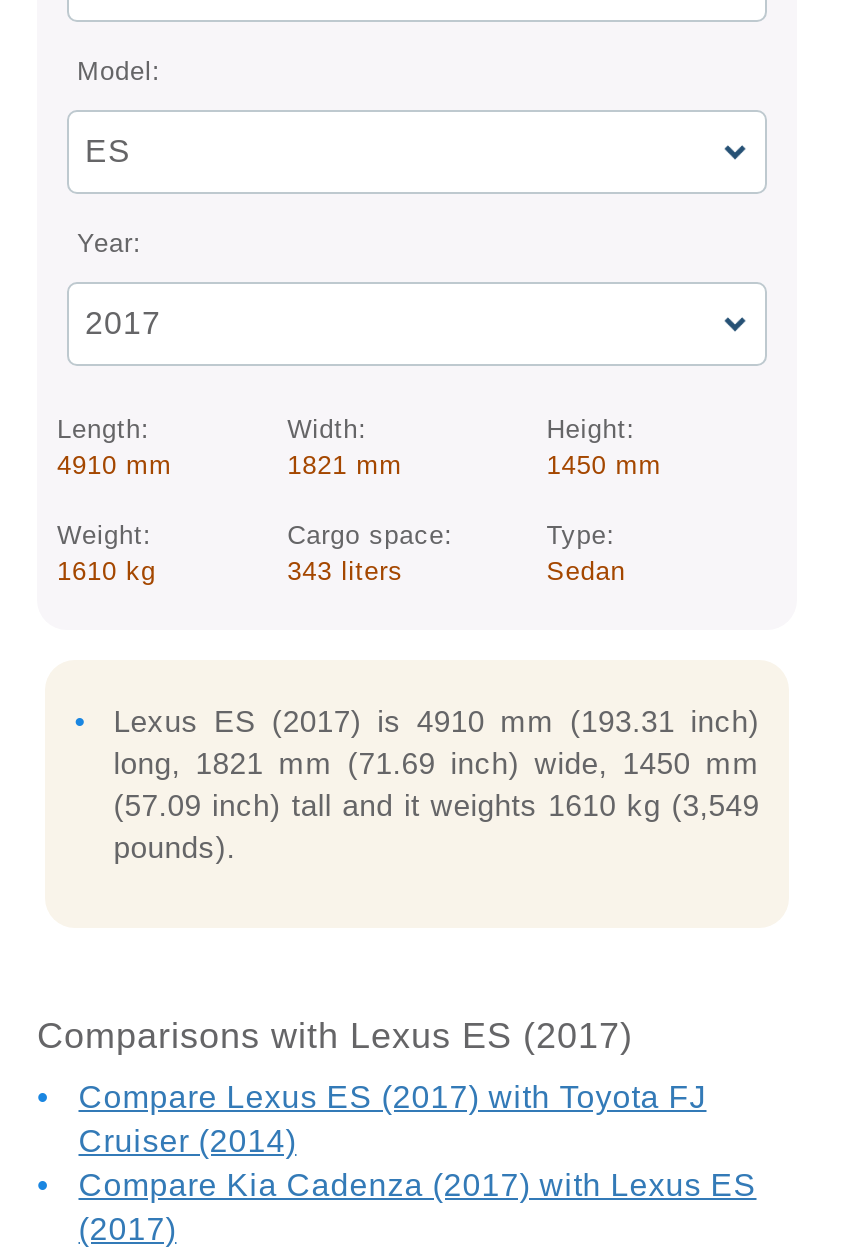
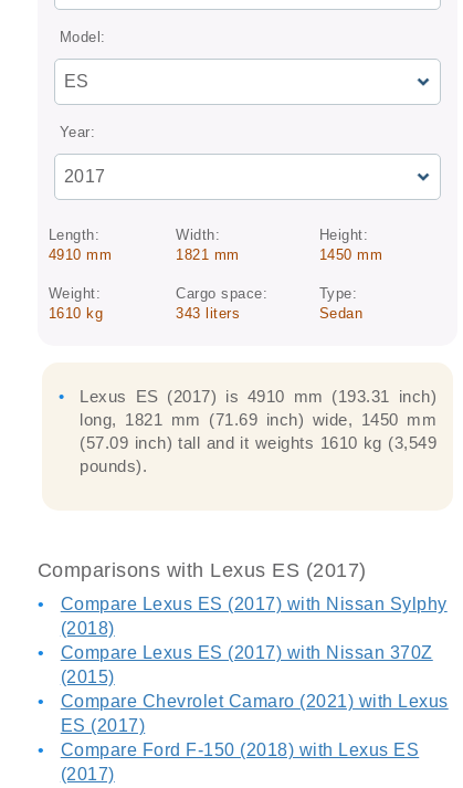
- Compare Lexus ES (2017) with Toyota FJ
- Cruiser (2014)
- Compare Kia Cadenza (2017) with Lexus ES
+ Compare Lexus ES (2017) with Nissan Sylphy
+ (2018)
+ Compare Lexus ES (2017) with Nissan 370Z
+ (2015)
+ Compare Chevrolet Camaro (2021) with Lexus
+ ES (2017)
+ Compare Ford F-150 (2018) with Lexus ES
